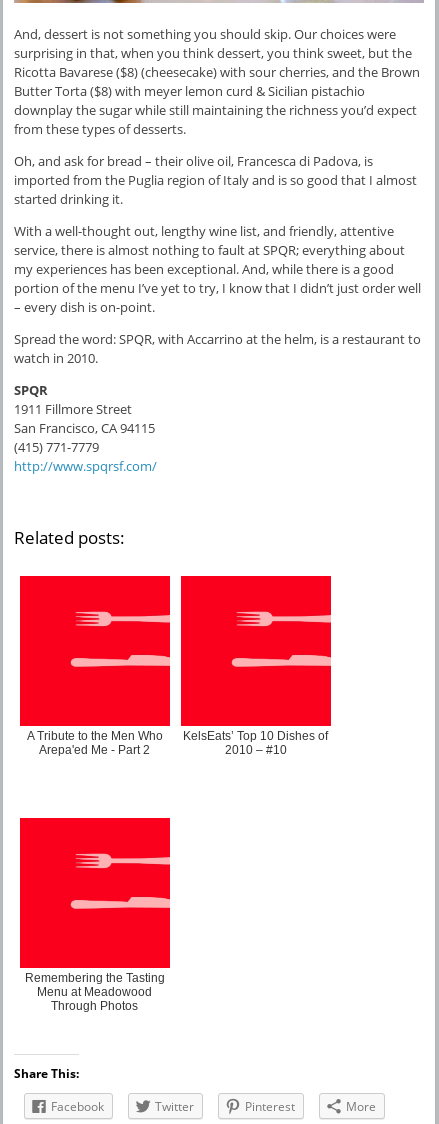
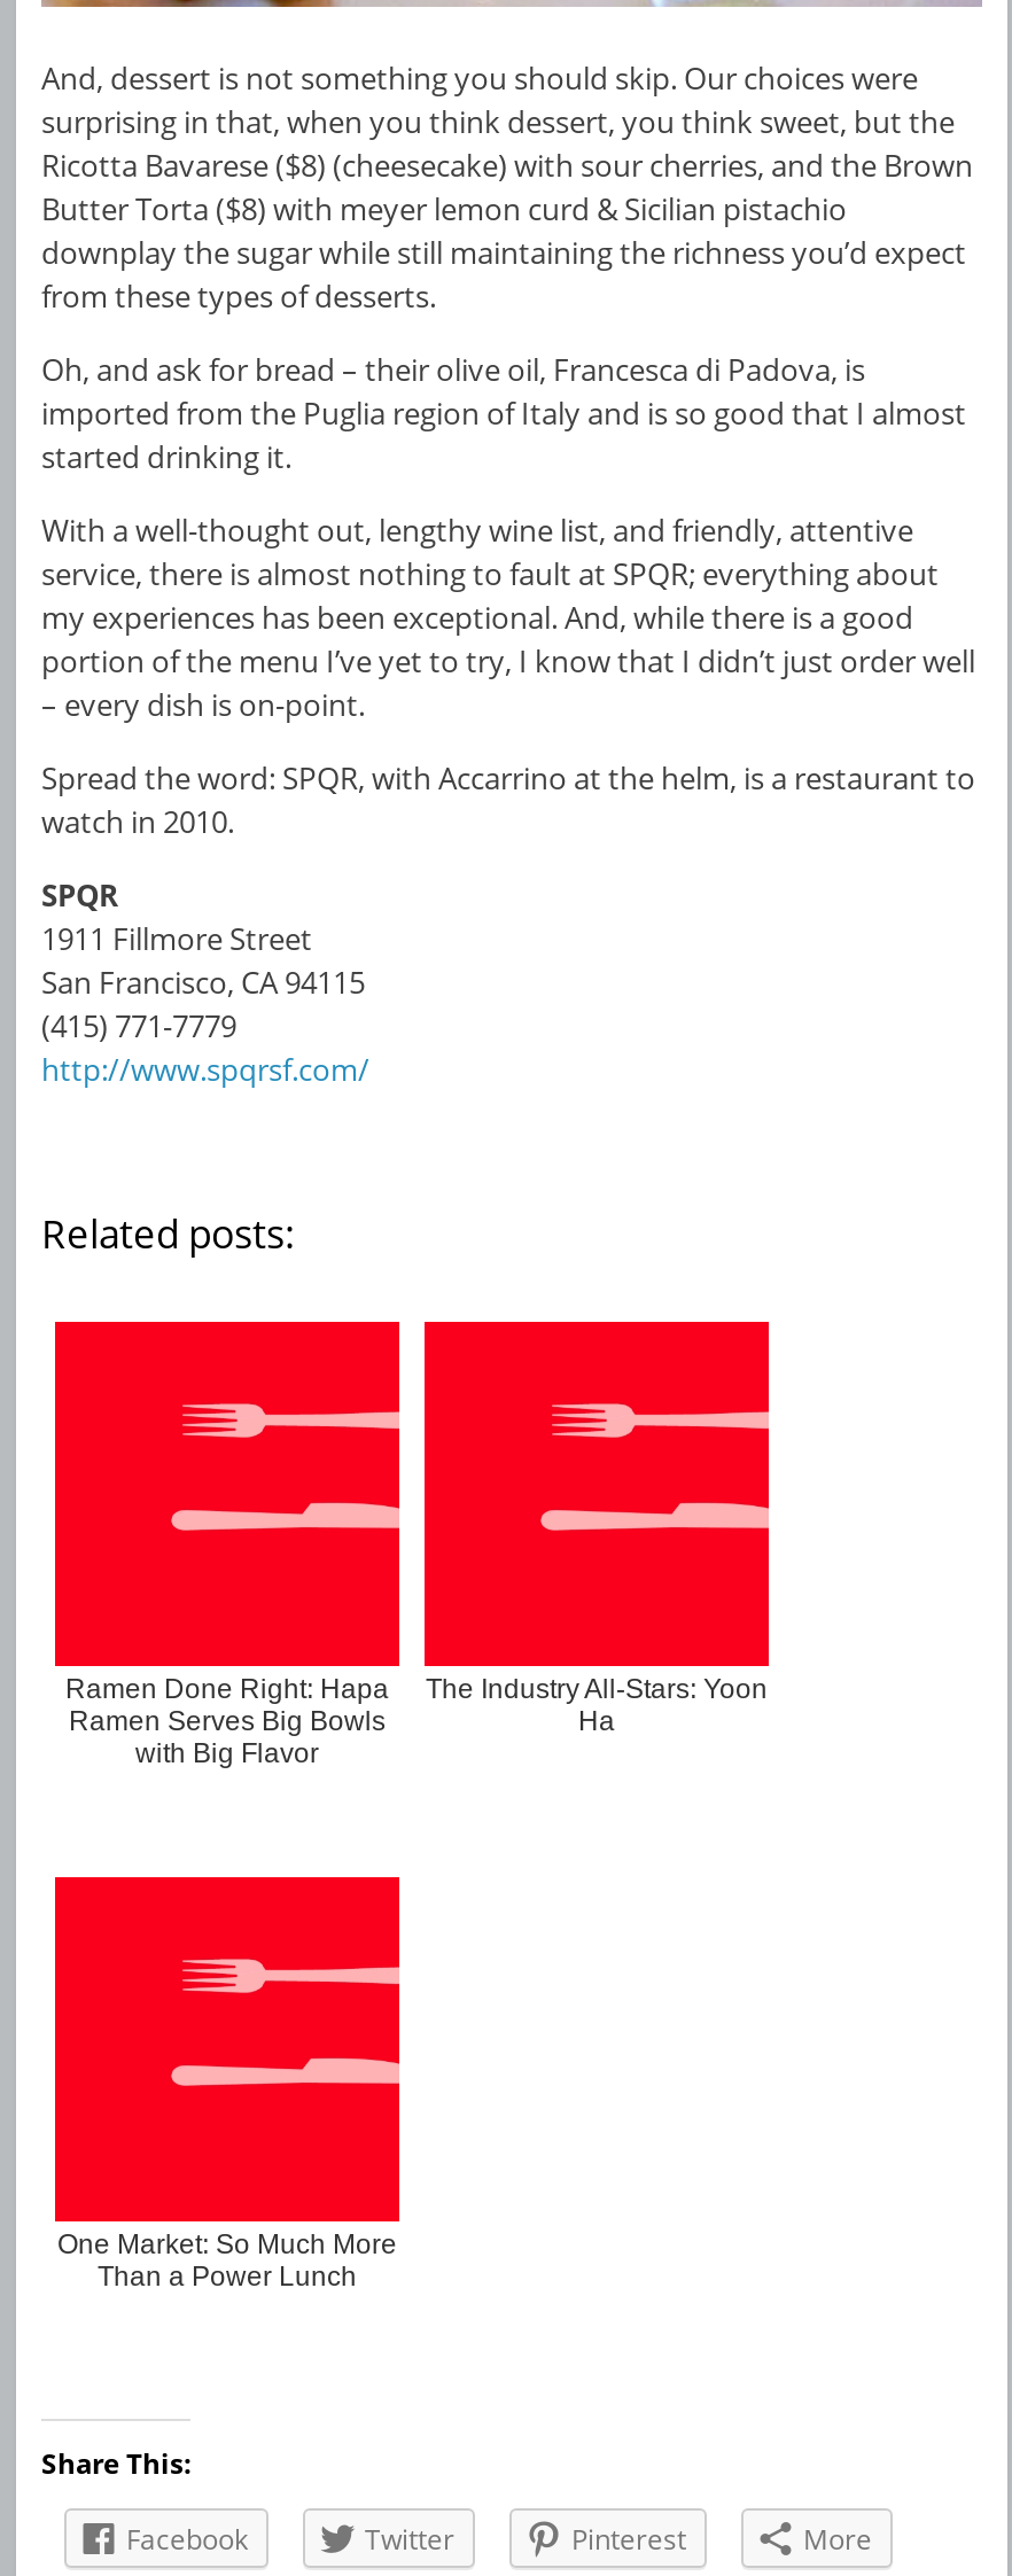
- A Tribute to the Men Who
- Arepa'ed Me - Part 2
+ Ramen Done Right: Hapa
+ Ramen Serves Big Bowls
+ with Big Flavor

- KelsEats’ Top 10 Dishes of
- 2010 – #10
+ The Industry All-Stars: Yoon
+ Ha

- Remembering the Tasting
- Menu at Meadowood
- Through Photos
+ One Market: So Much More
+ Than a Power Lunch
